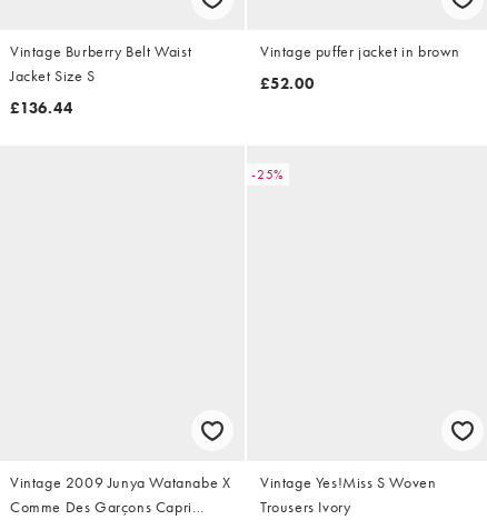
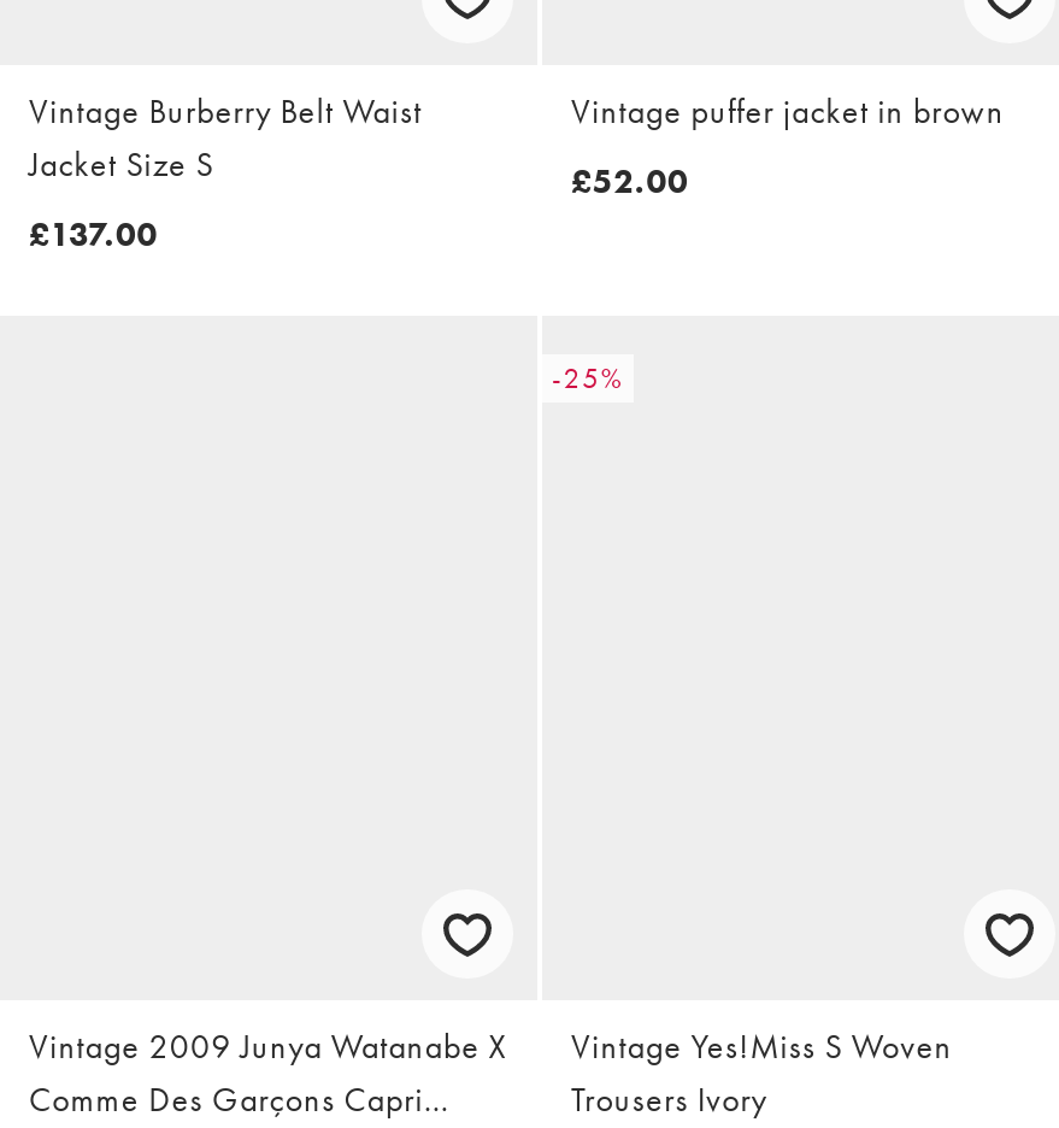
- £136.44
+ £137.00
